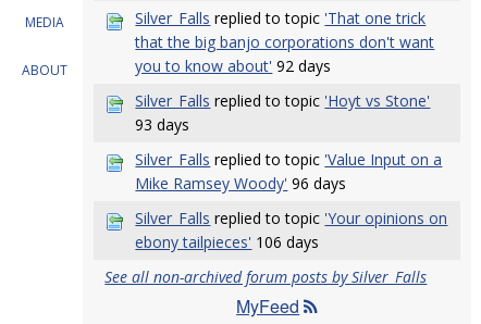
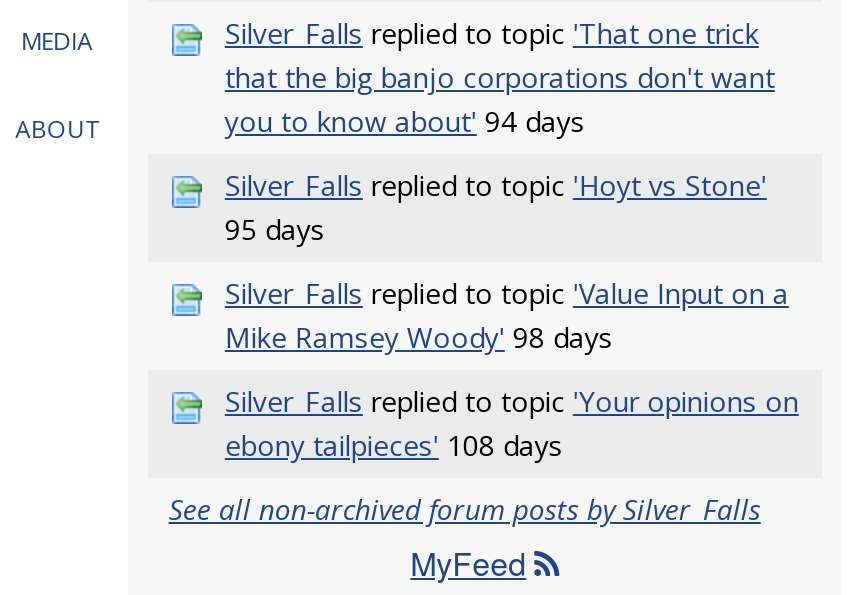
- you to know about' 92 days
+ you to know about' 94 days

- 93 days
+ 95 days

- Mike Ramsey Woody' 96 days
+ Mike Ramsey Woody' 98 days

- ebony tailpieces' 106 days
+ ebony tailpieces' 108 days
